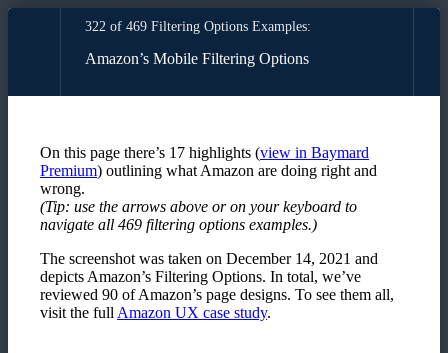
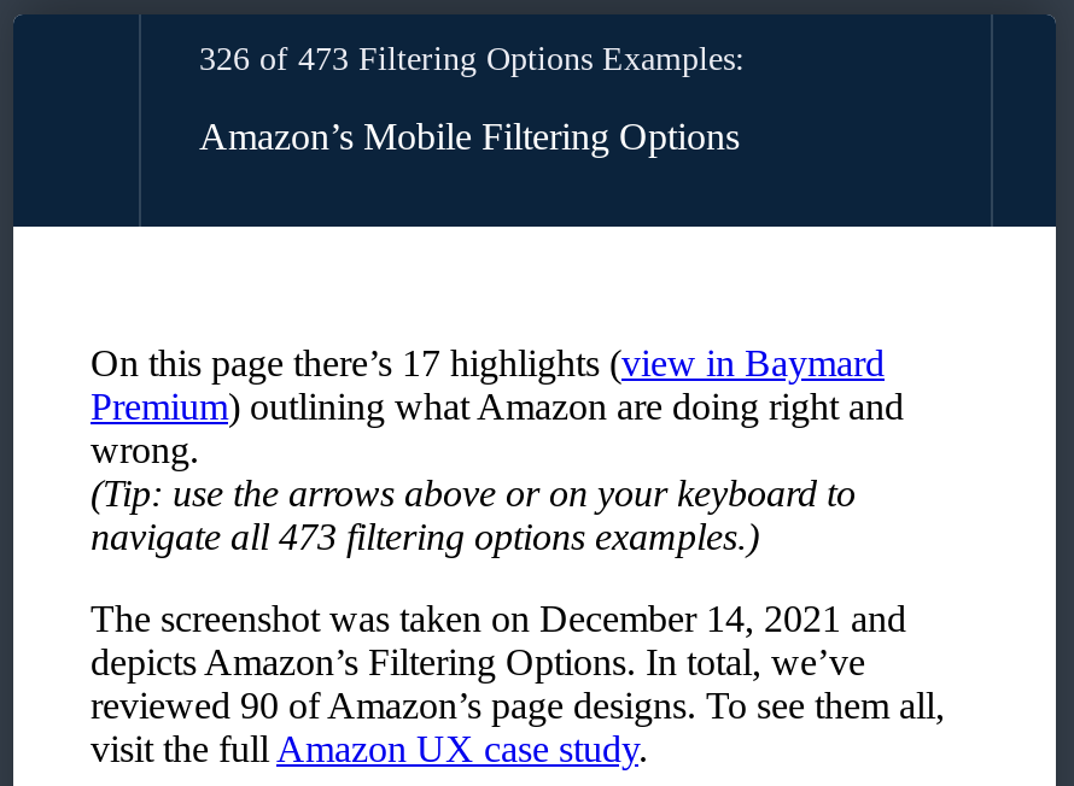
- 322 of 469 Filtering Options Examples:
+ 326 of 473 Filtering Options Examples:

- navigate all 469 filtering options examples.)
+ navigate all 473 filtering options examples.)
